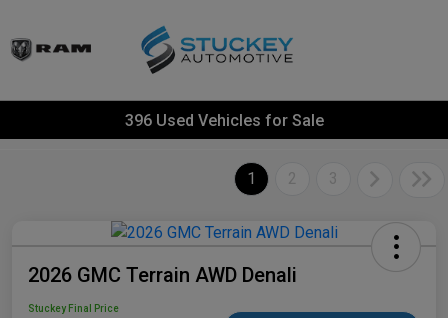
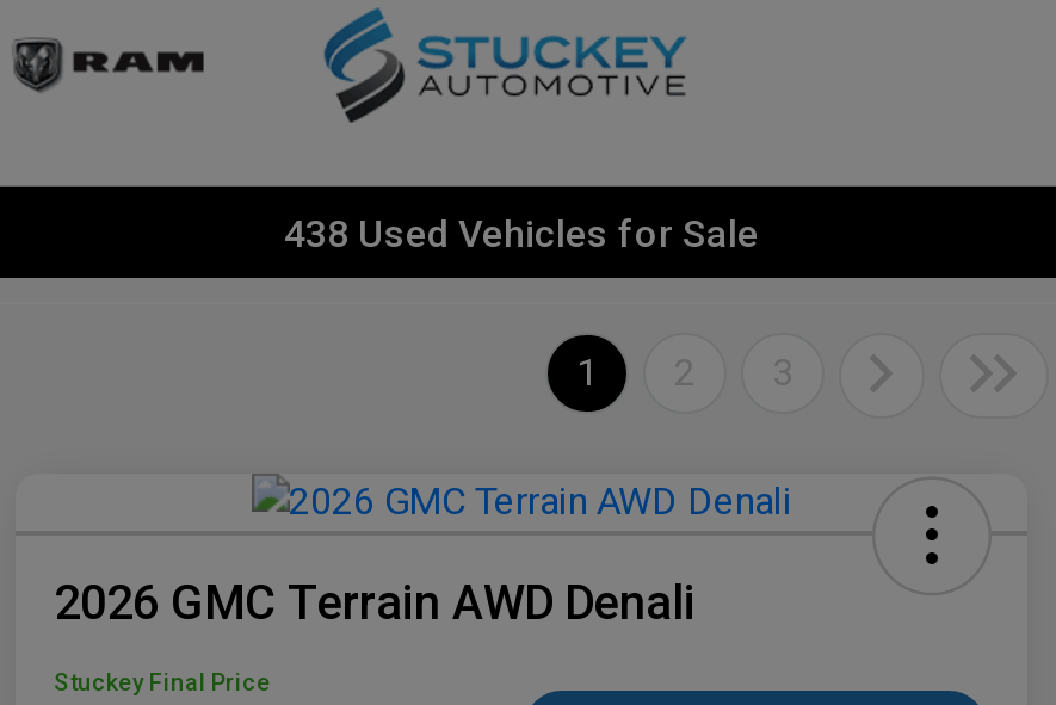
- 396 Used Vehicles for Sale
+ 438 Used Vehicles for Sale
